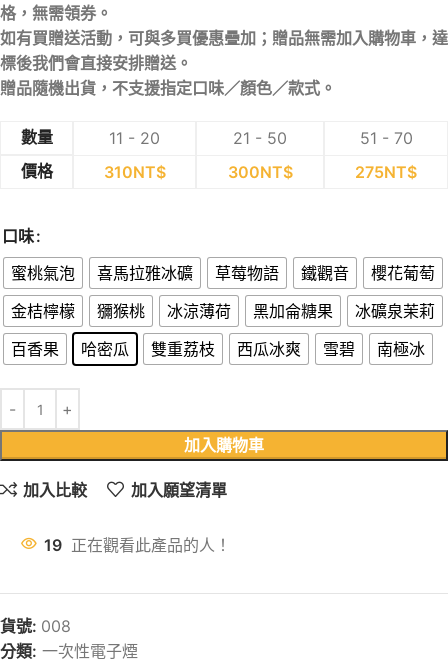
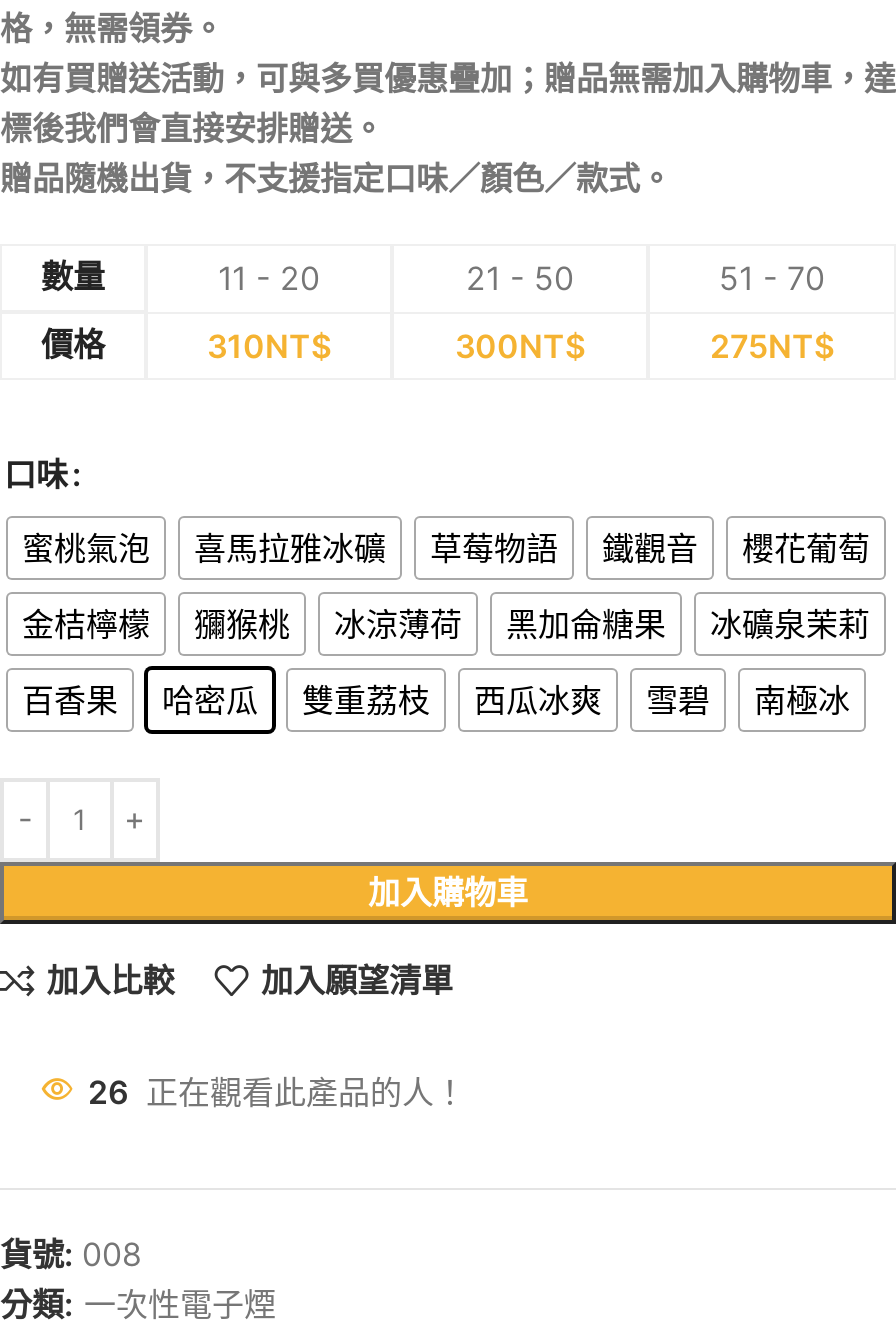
- 19 正在觀看此產品的人！
+ 26 正在觀看此產品的人！
